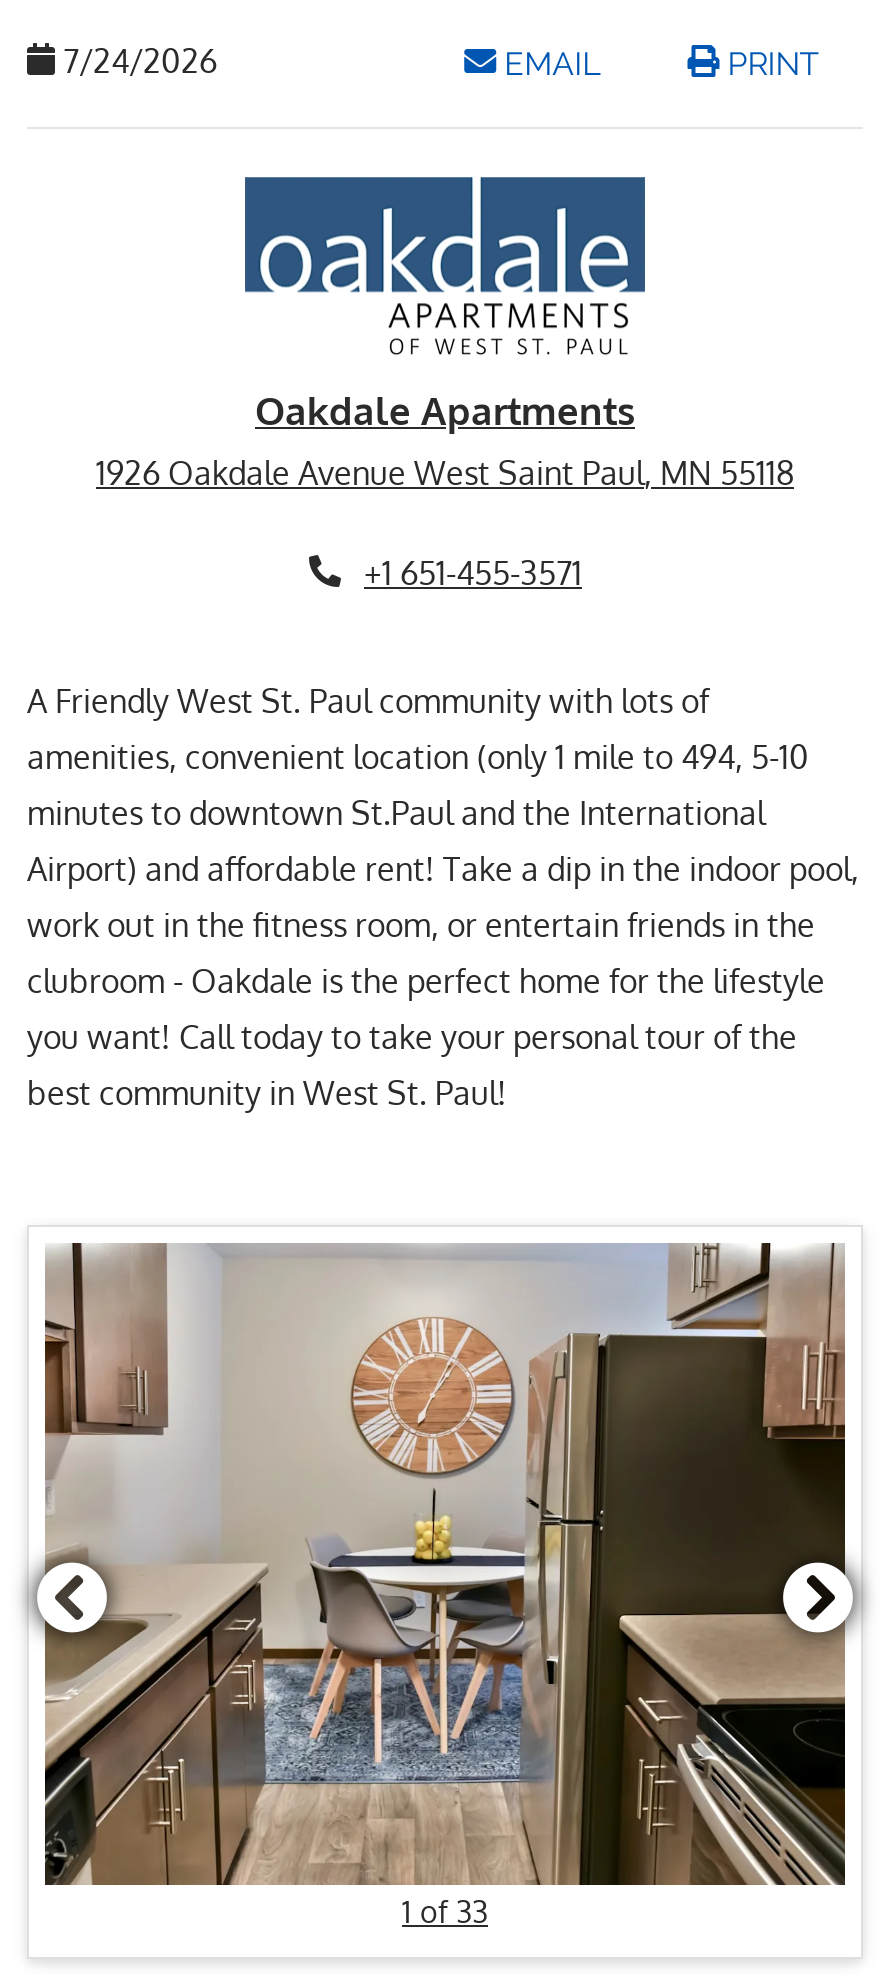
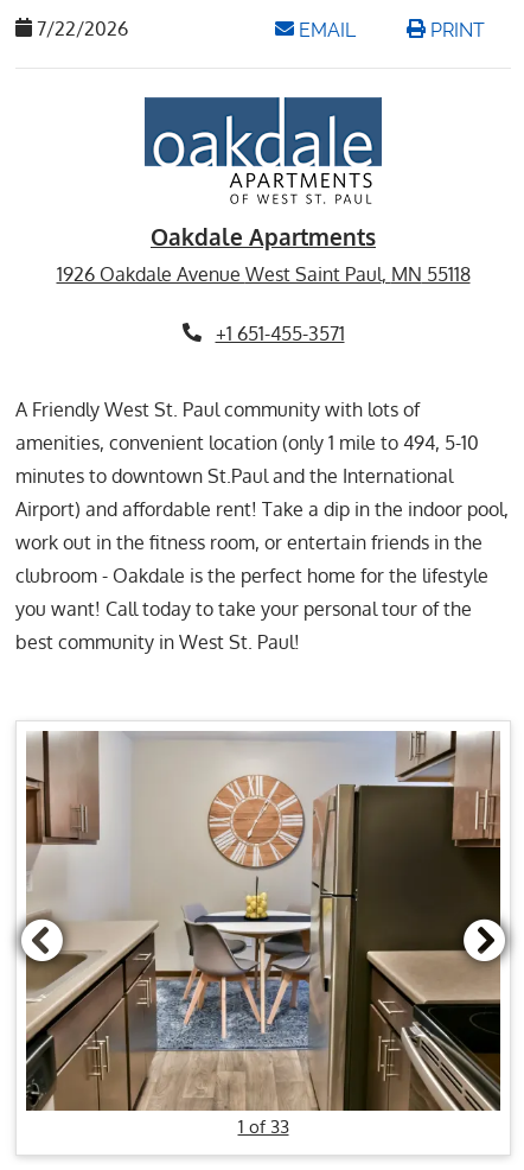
- 7/24/2026
+ 7/22/2026
